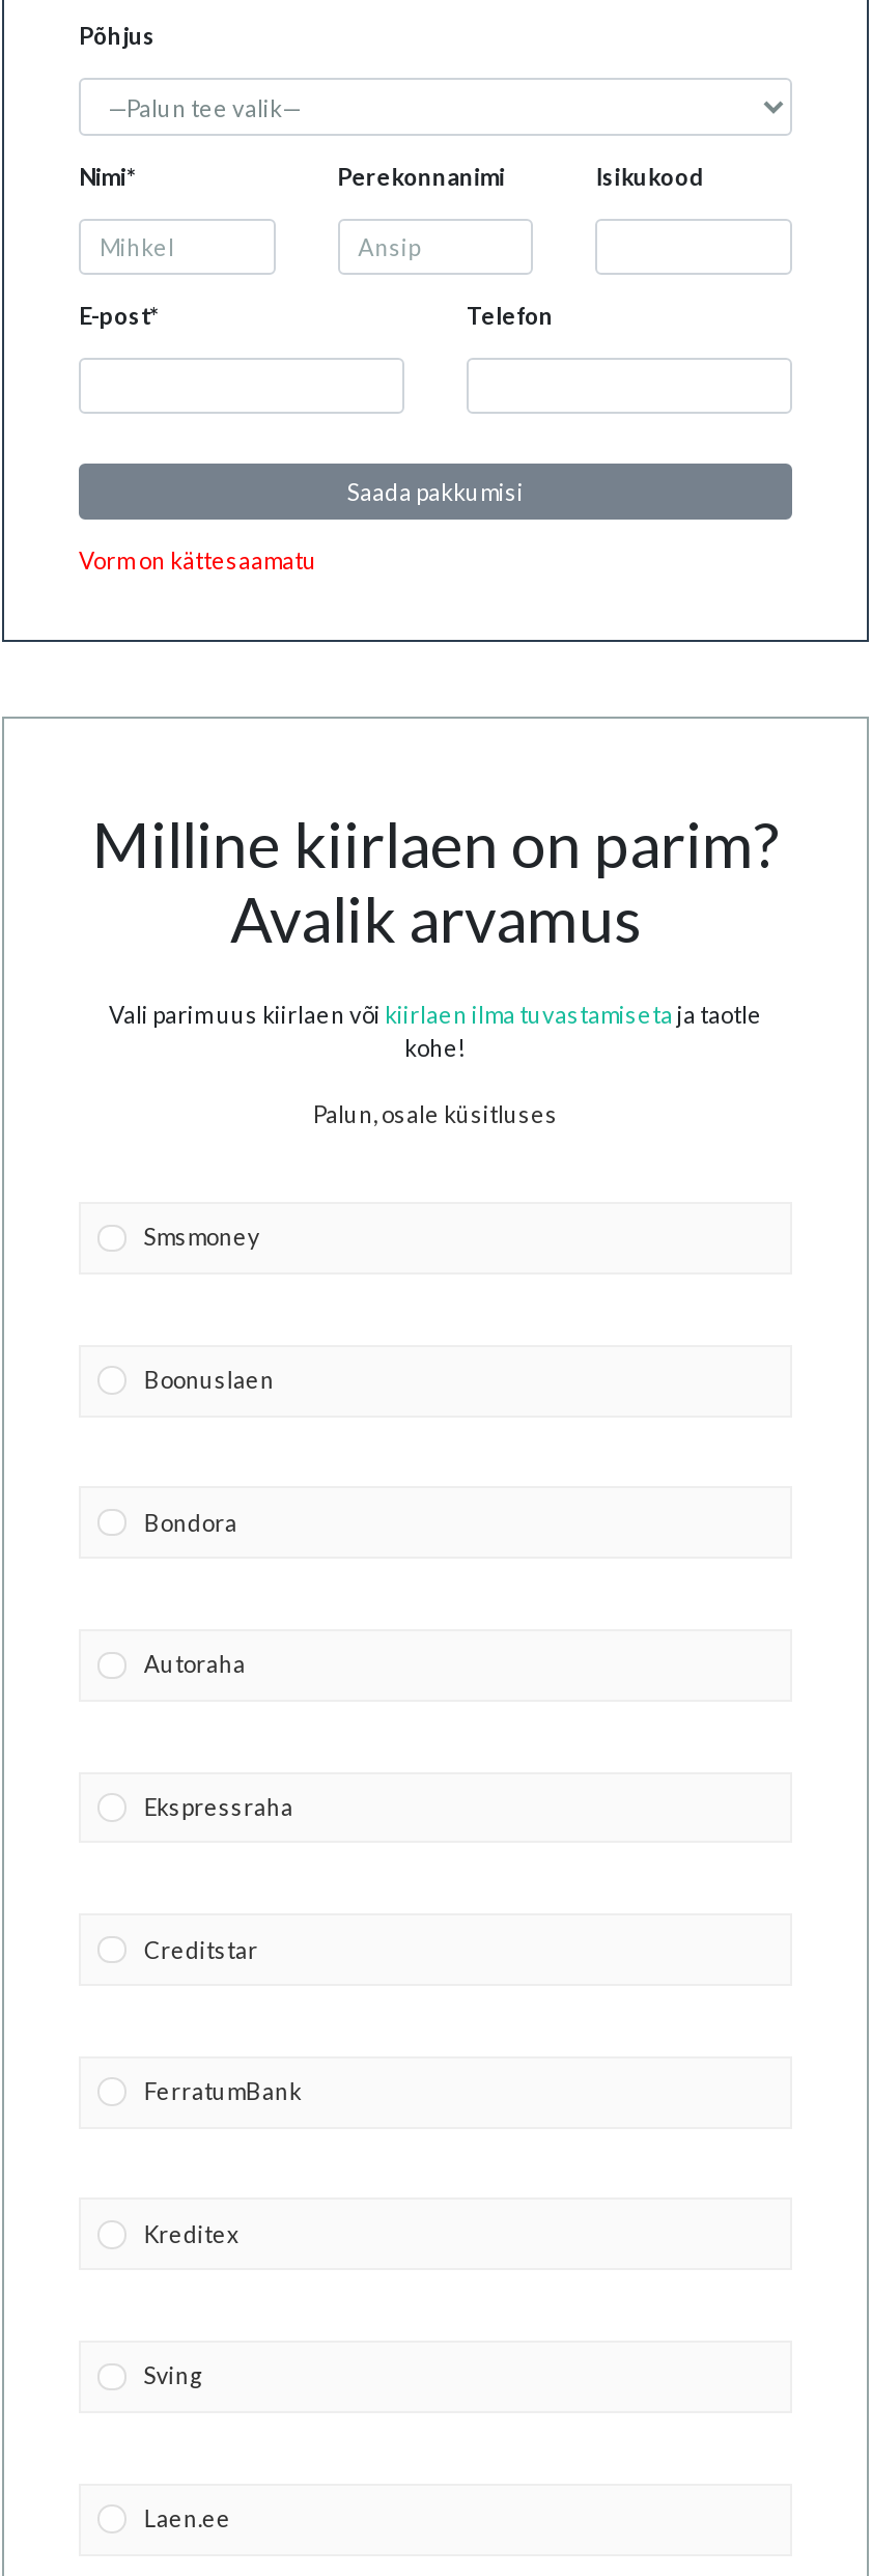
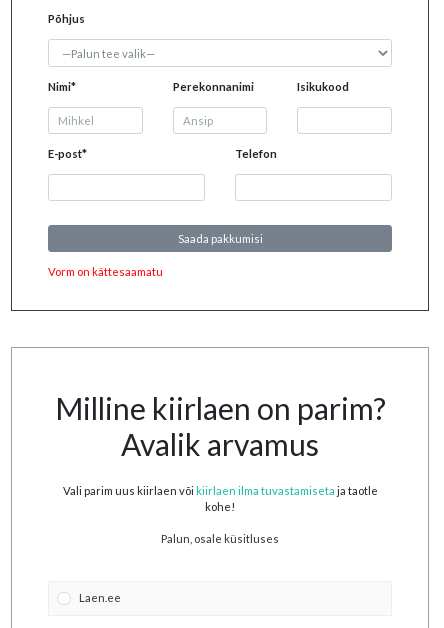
- Smsmoney

- Boonuslaen

- Bondora

- Autoraha

- Ekspressraha

- Creditstar

- FerratumBank

- Kreditex

- Sving
